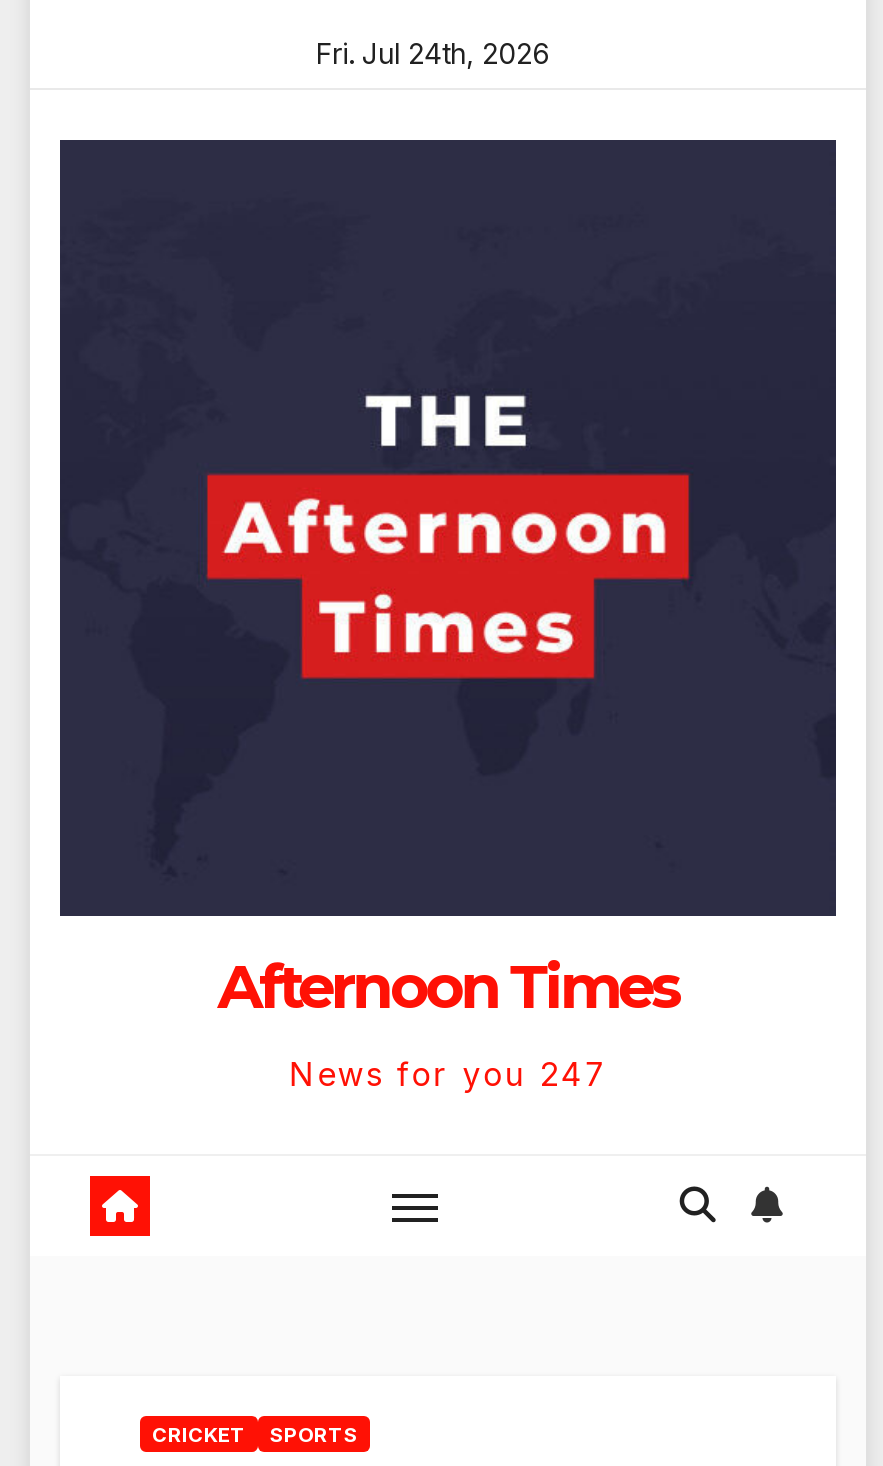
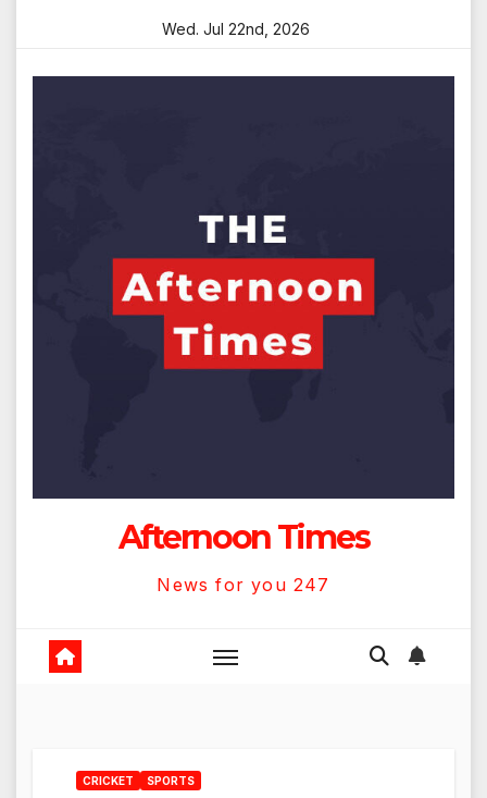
- Fri. Jul 24th, 2026
+ Wed. Jul 22nd, 2026
